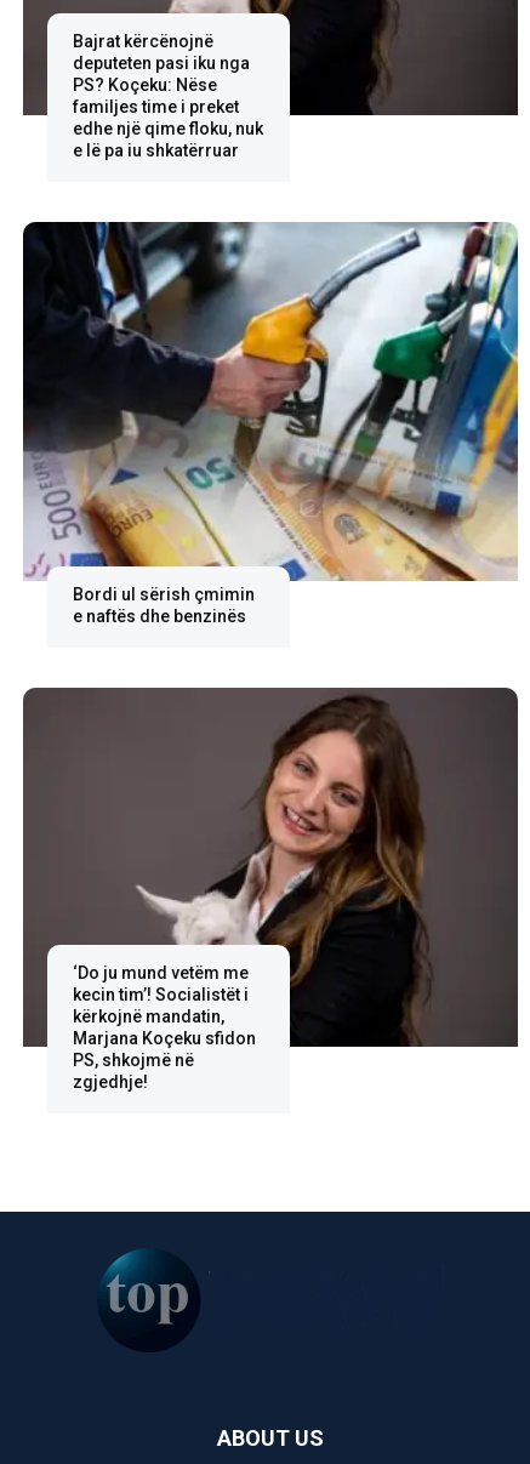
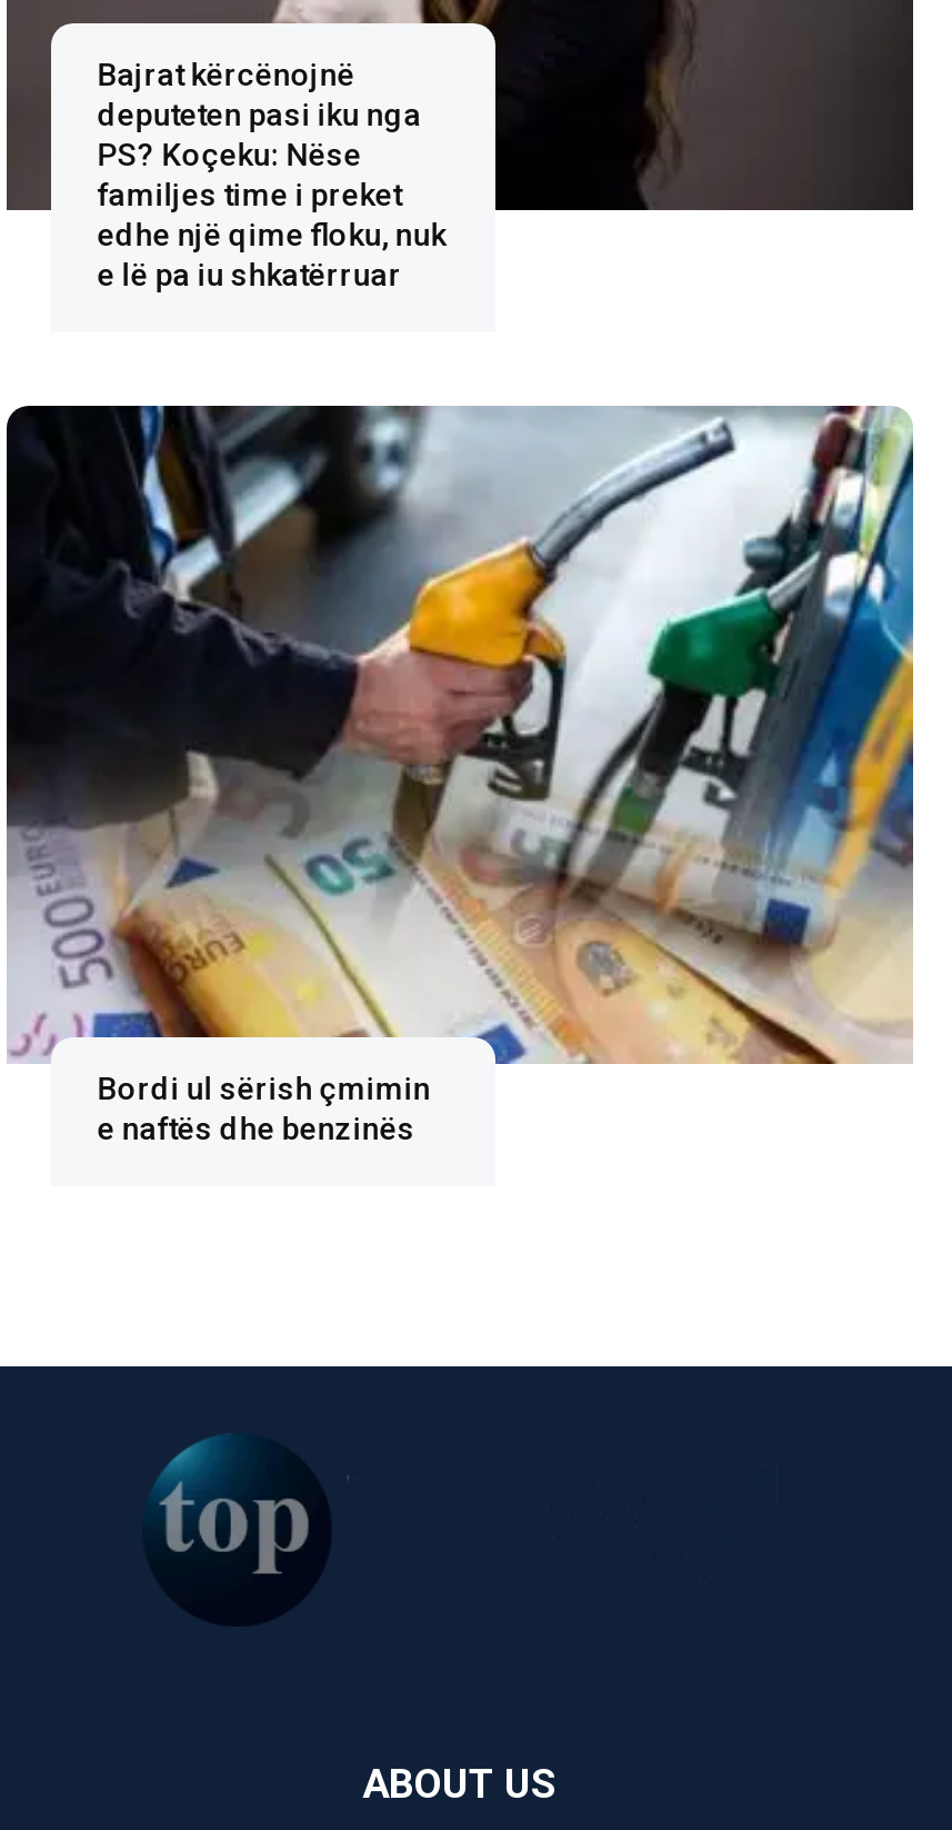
- [image]
- ‘Do ju mund vetëm me
- kecin tim’! Socialistët i
- kërkojnë mandatin,
- Marjana Koçeku sfidon
- PS, shkojmë në
- zgjedhje!
